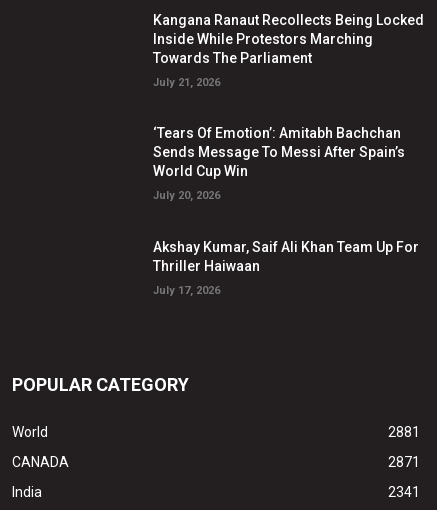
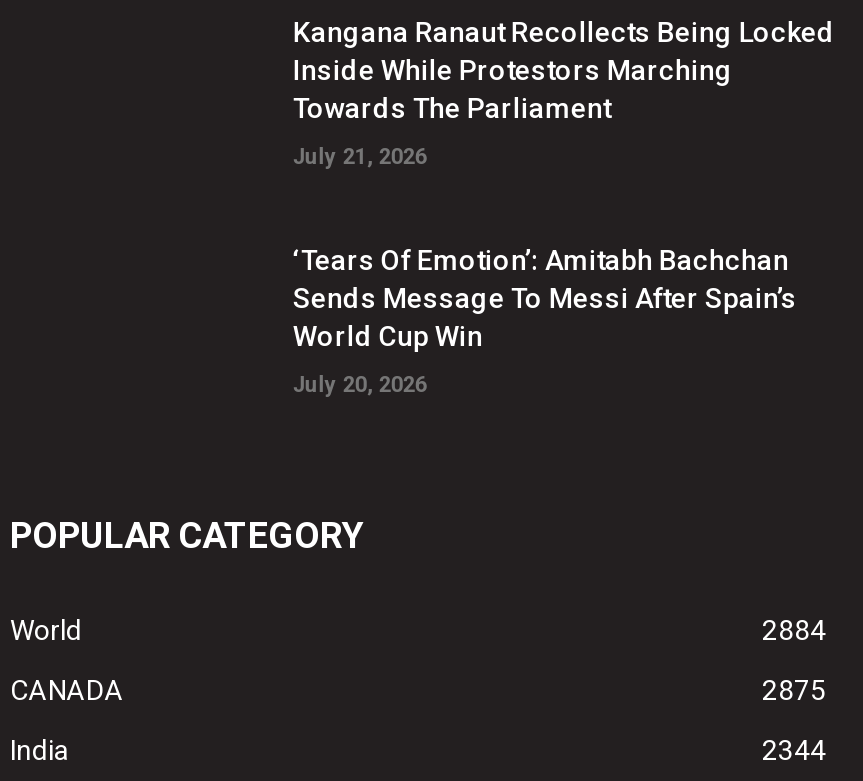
- Akshay Kumar, Saif Ali Khan Team Up For
- Thriller Haiwaan
- July 17, 2026

- 2881
+ 2884

- 2871
+ 2875

- 2341
+ 2344
